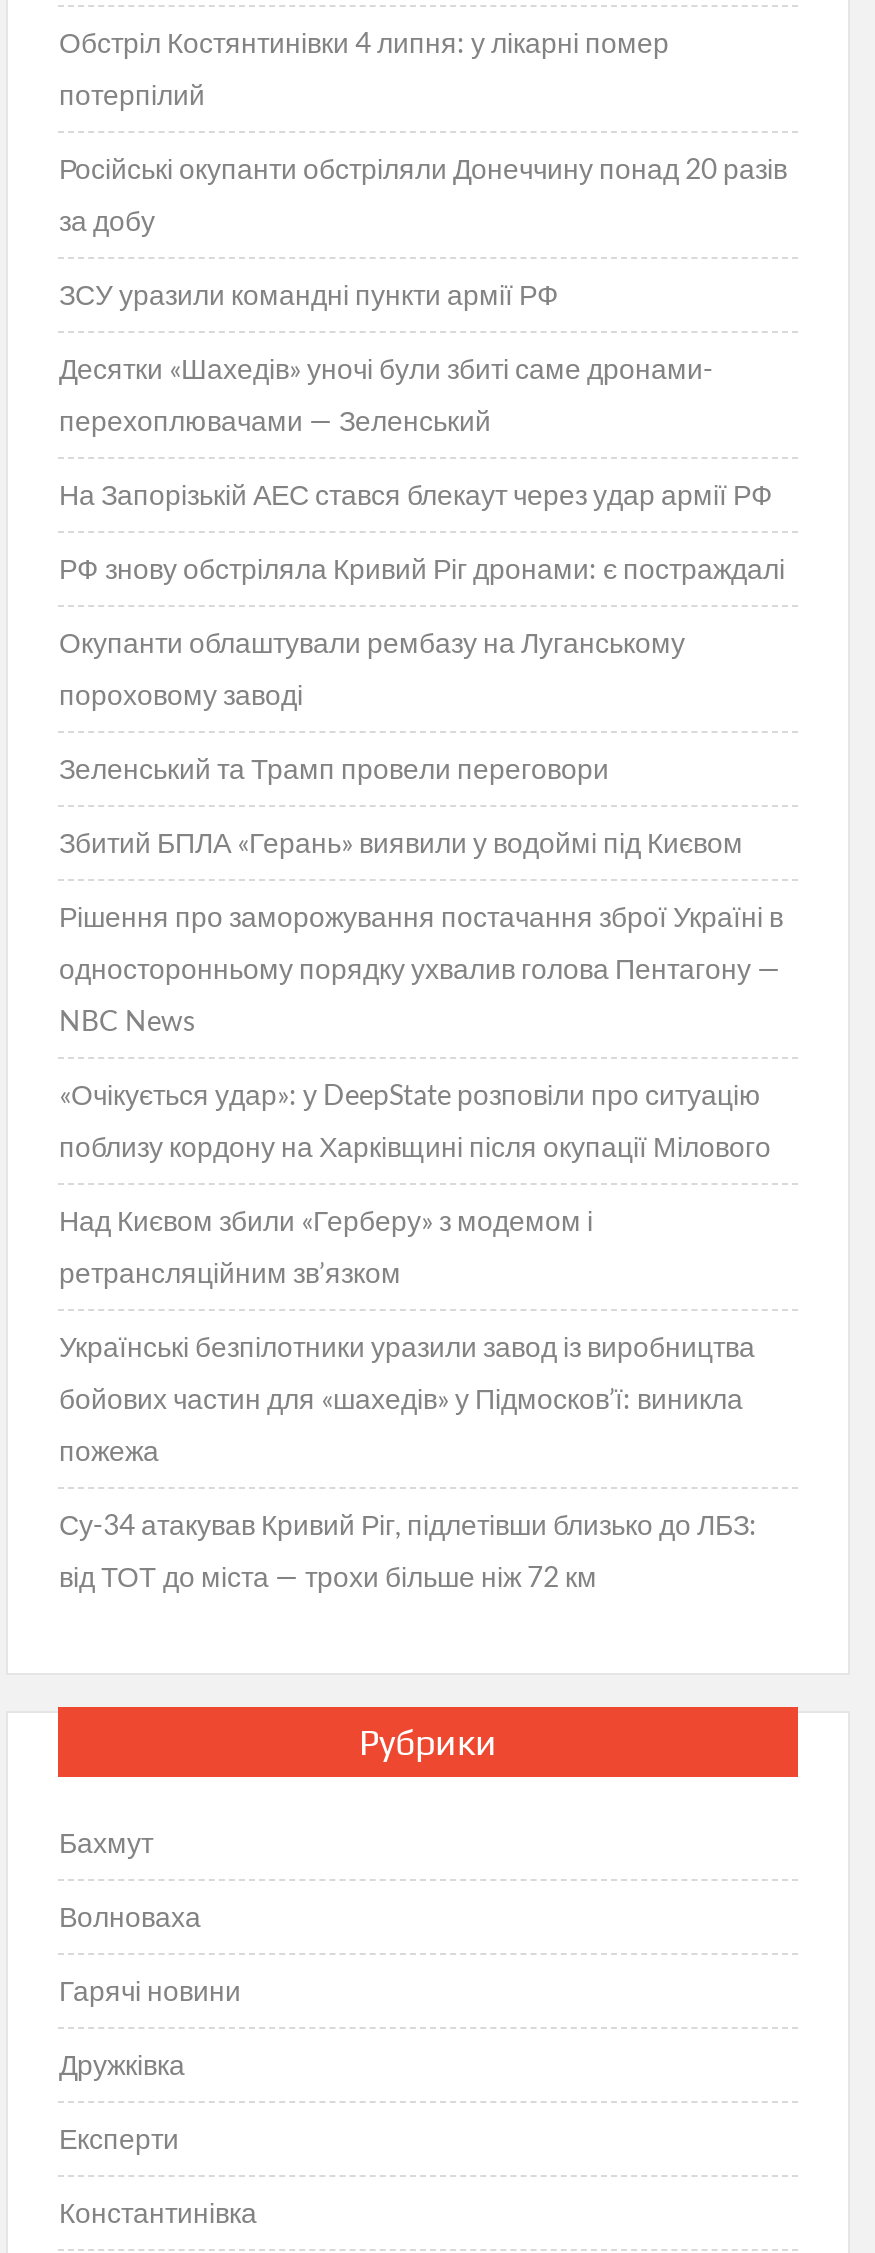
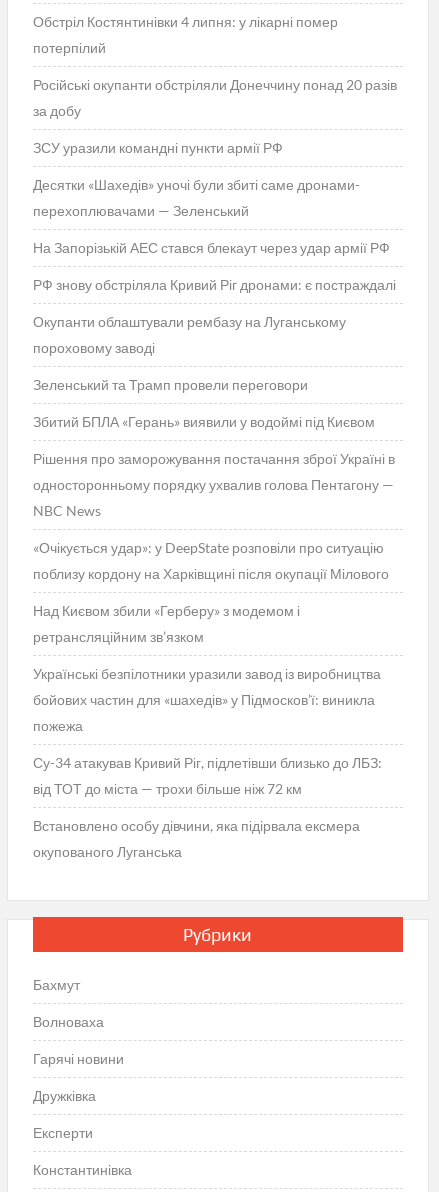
+ Встановлено особу дівчини, яка підірвала ексмера
+ окупованого Луганська
